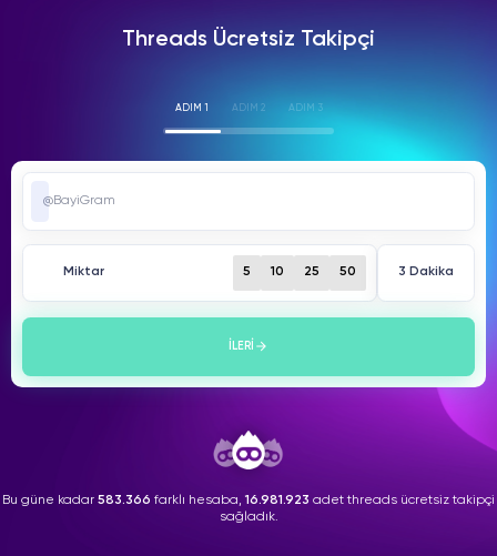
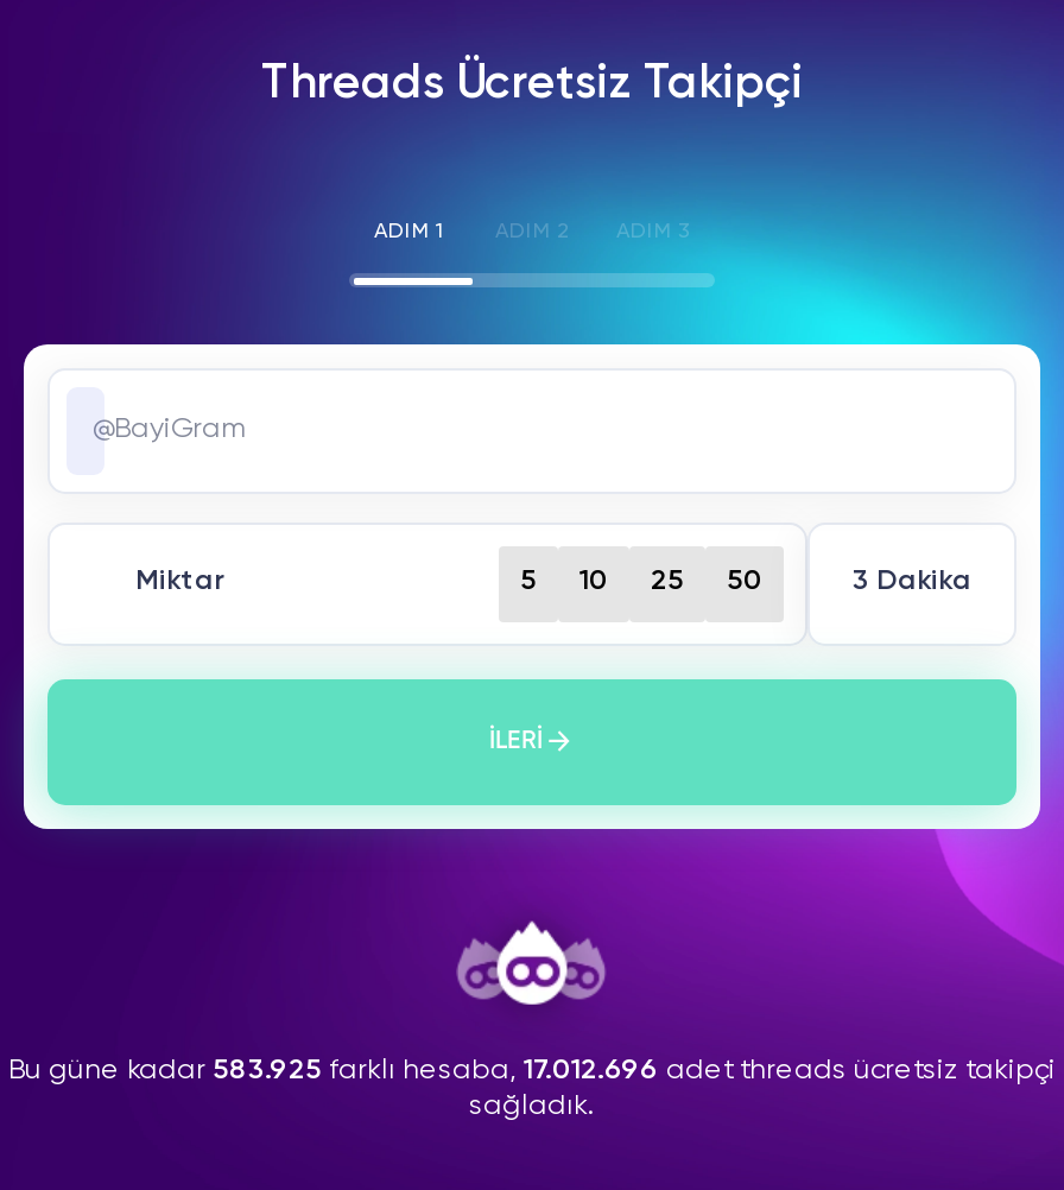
- Bu güne kadar 583.366 farklı hesaba, 16.981.923 adet threads ücretsiz takipçi
+ Bu güne kadar 583.925 farklı hesaba, 17.012.696 adet threads ücretsiz takipçi
